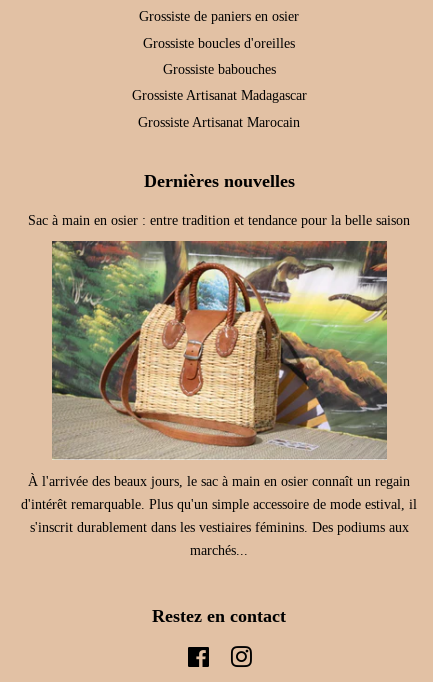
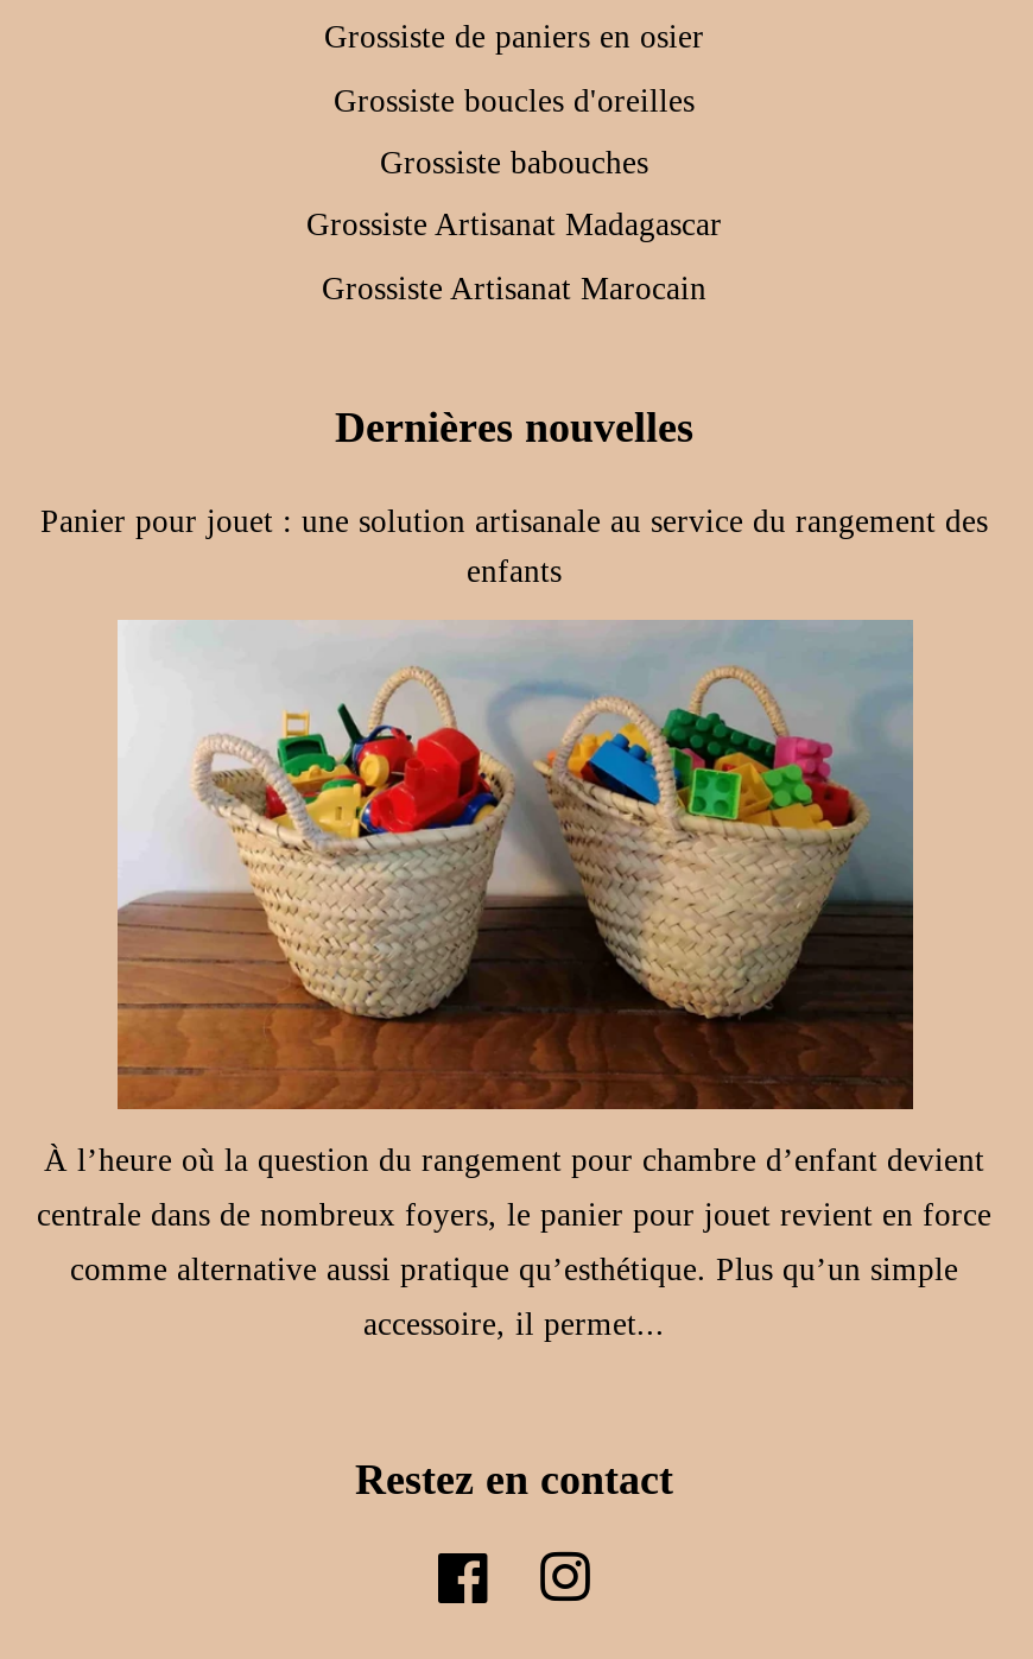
- Sac à main en osier : entre tradition et tendance pour la belle saison
+ Panier pour jouet : une solution artisanale au service du rangement des
+ enfants

- [image]
- À l'arrivée des beaux jours, le sac à main en osier connaît un regain
+ [image]
+ À l’heure où la question du rangement pour chambre d’enfant devient

- d'intérêt remarquable. Plus qu'un simple accessoire de mode estival, il
+ centrale dans de nombreux foyers, le panier pour jouet revient en force

- s'inscrit durablement dans les vestiaires féminins. Des podiums aux
+ comme alternative aussi pratique qu’esthétique. Plus qu’un simple

- marchés...
+ accessoire, il permet...
